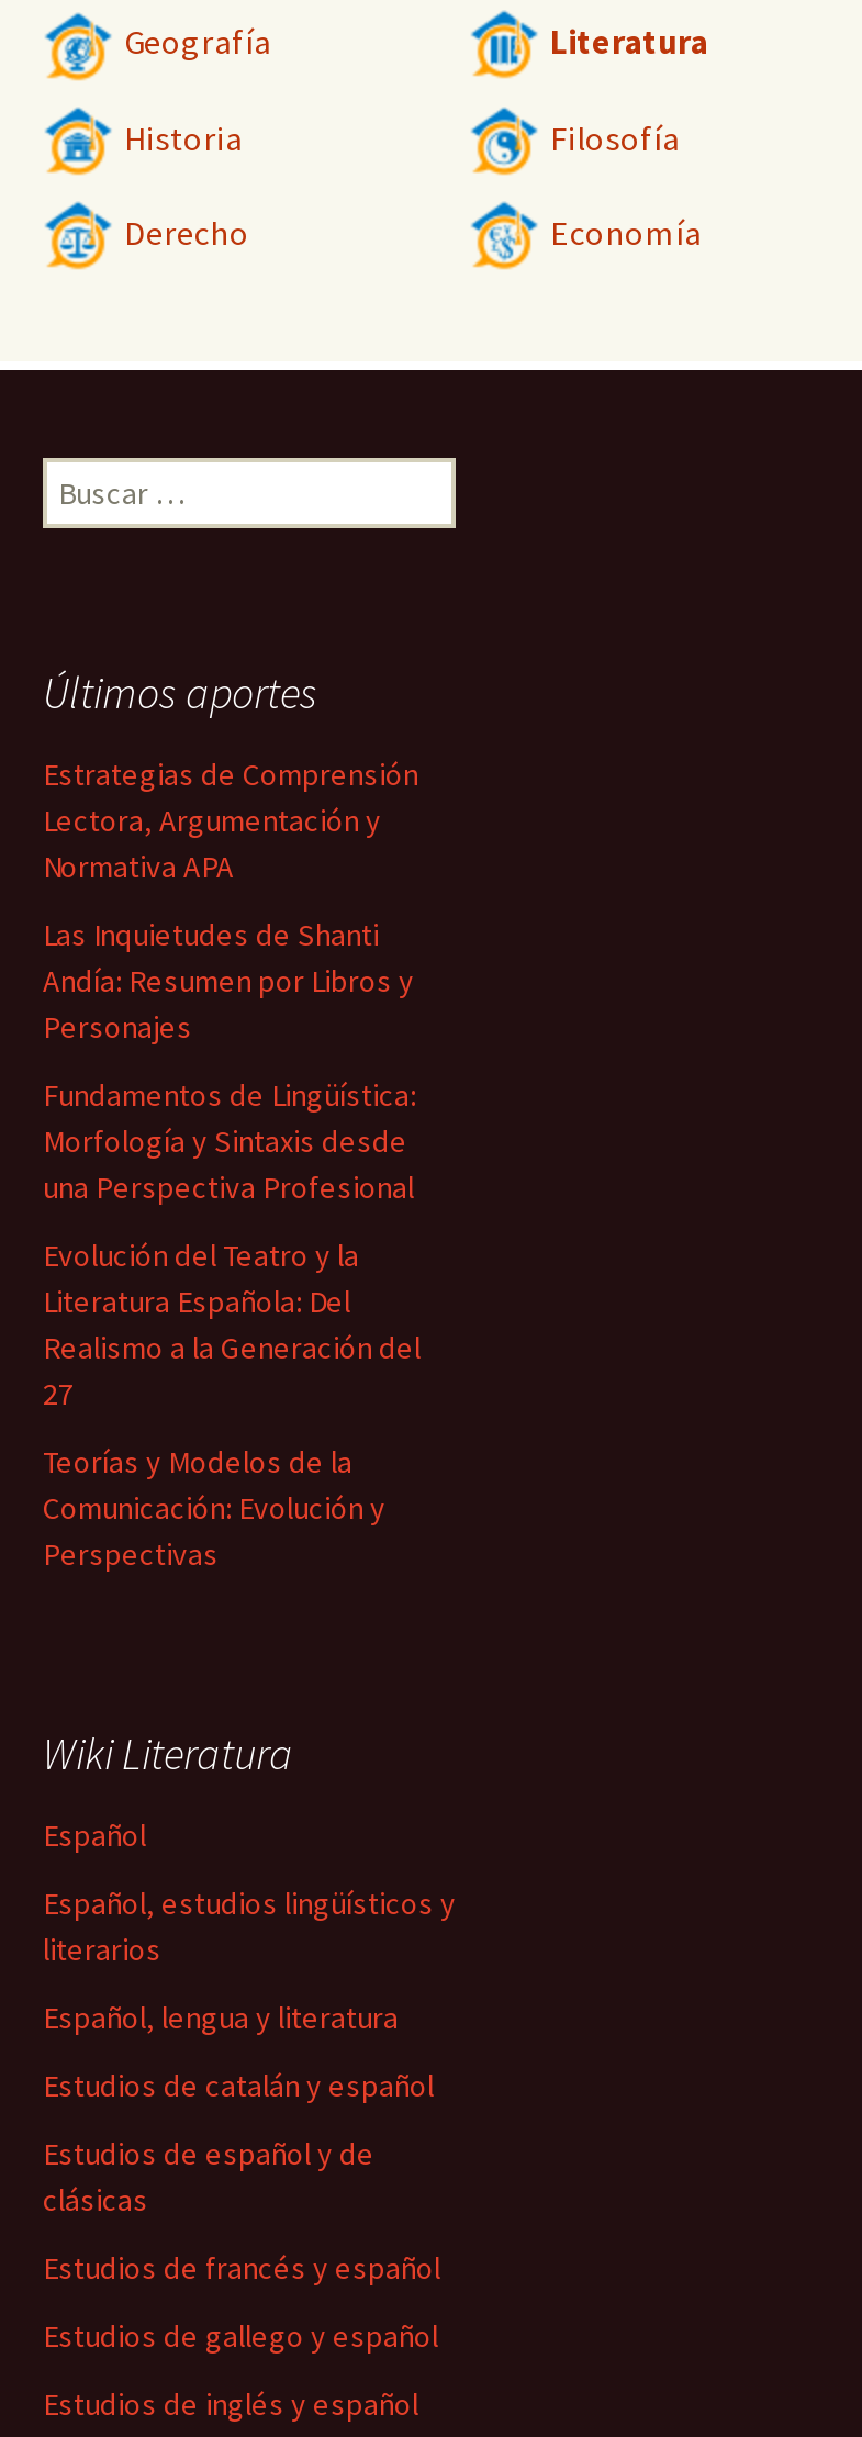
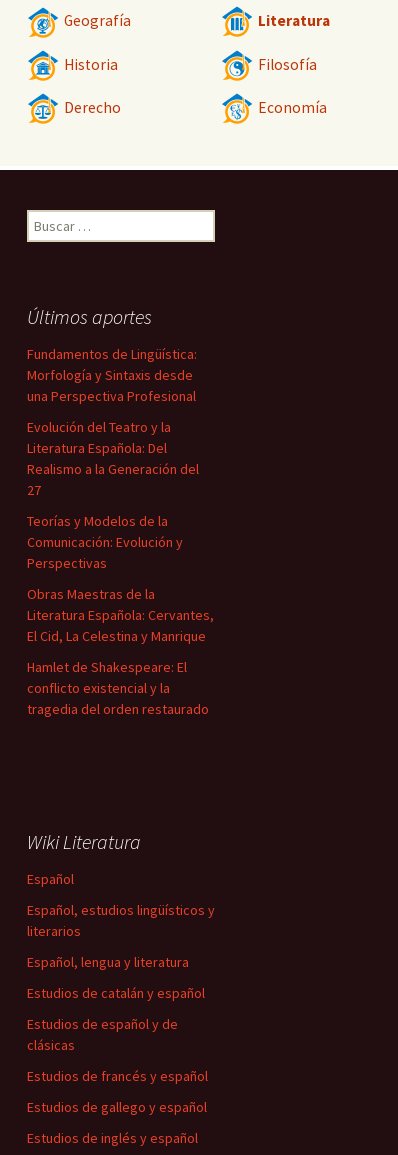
- Estrategias de Comprensión
- Lectora, Argumentación y
- Normativa APA
- Las Inquietudes de Shanti
- Andía: Resumen por Libros y
- Personajes

moved up: Fundamentos de Lingüística: | Morfología y Sintaxis desde | una Perspectiva Profesional | ... | Comunicación: Evolución y | Perspectivas

+ Obras Maestras de la
+ Literatura Española: Cervantes,
+ El Cid, La Celestina y Manrique
+ Hamlet de Shakespeare: El
+ conflicto existencial y la
+ tragedia del orden restaurado
